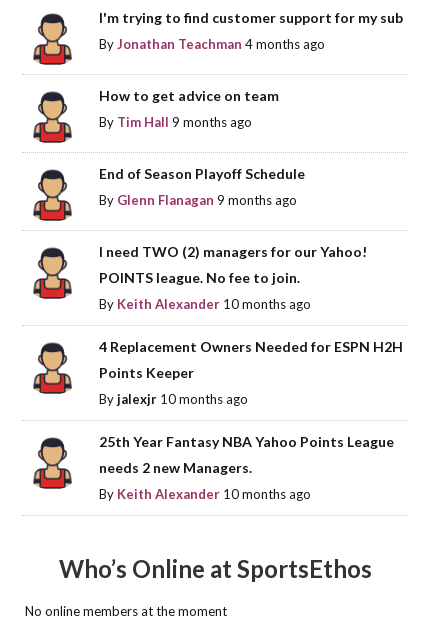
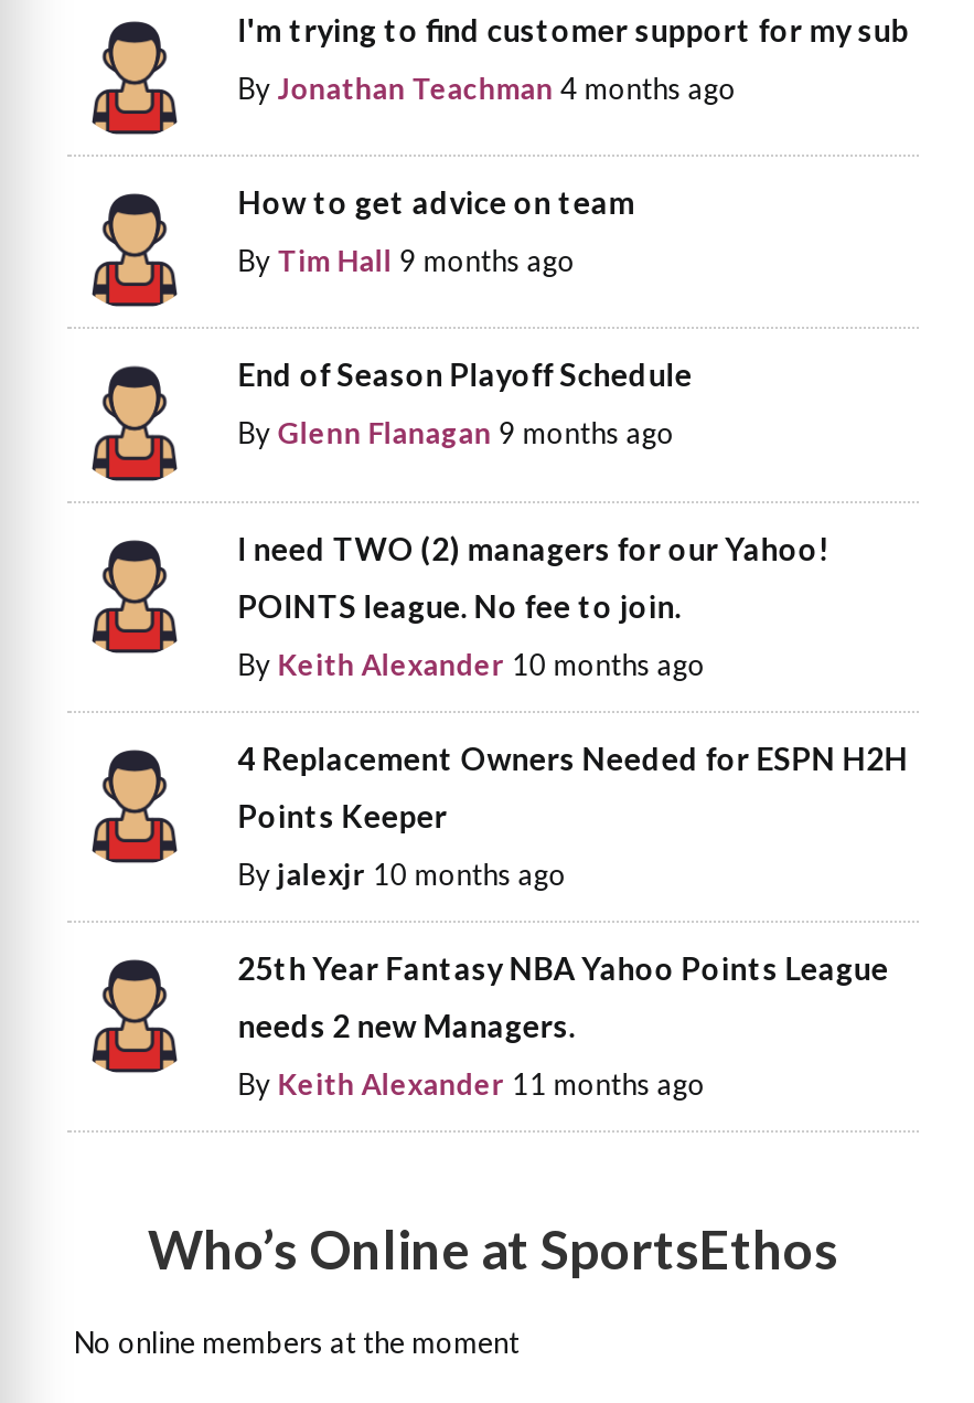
- By Keith Alexander 10 months ago
+ By Keith Alexander 11 months ago
